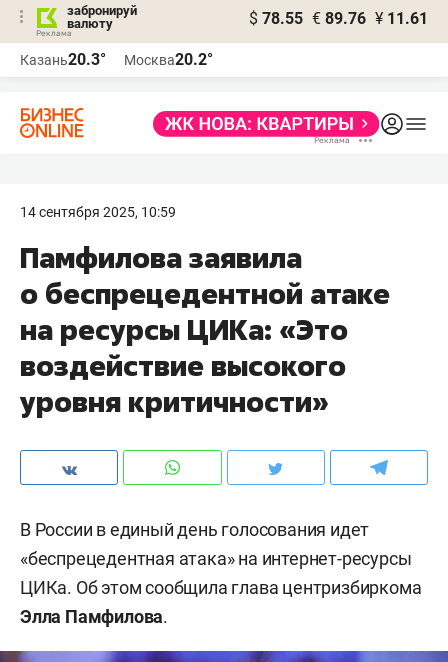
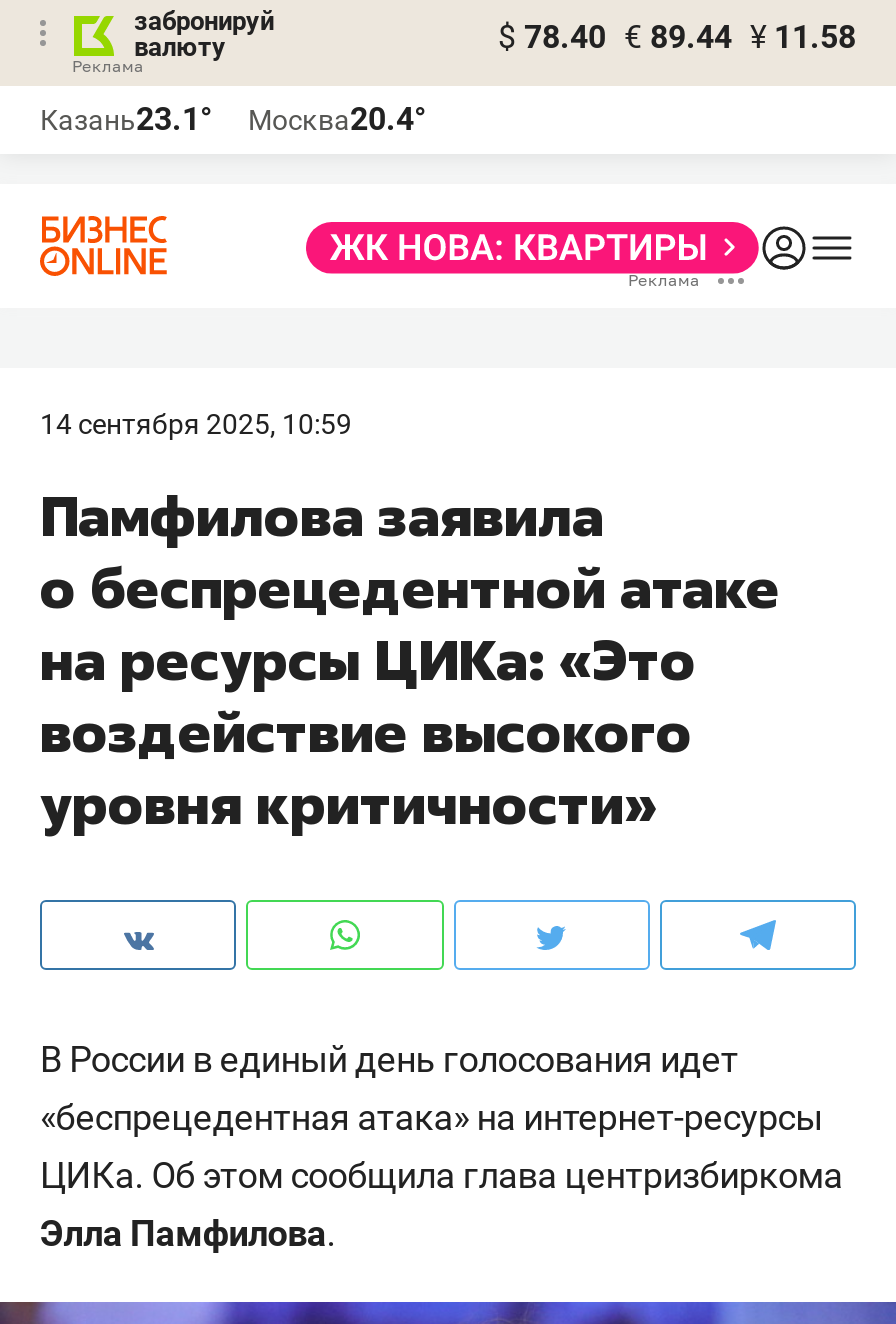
- $ 78.55 € 89.76 ¥ 11.61
+ $ 78.40 € 89.44 ¥ 11.58

- Казань20.3°
+ Казань23.1°

- Москва20.2°
+ Москва20.4°
